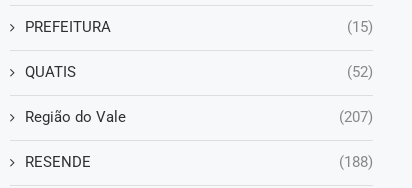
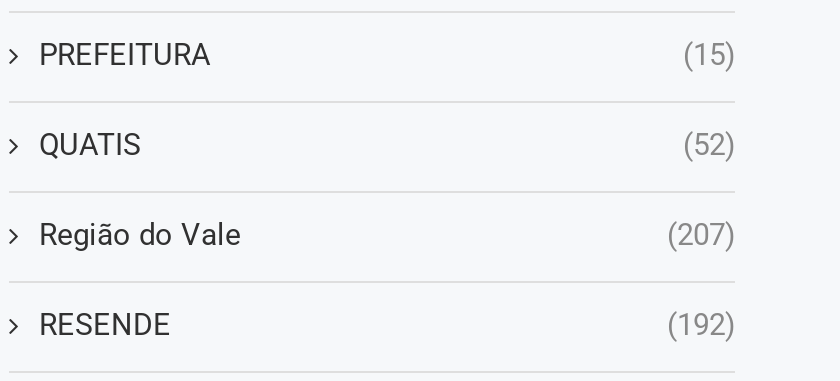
- (188)
+ (192)
